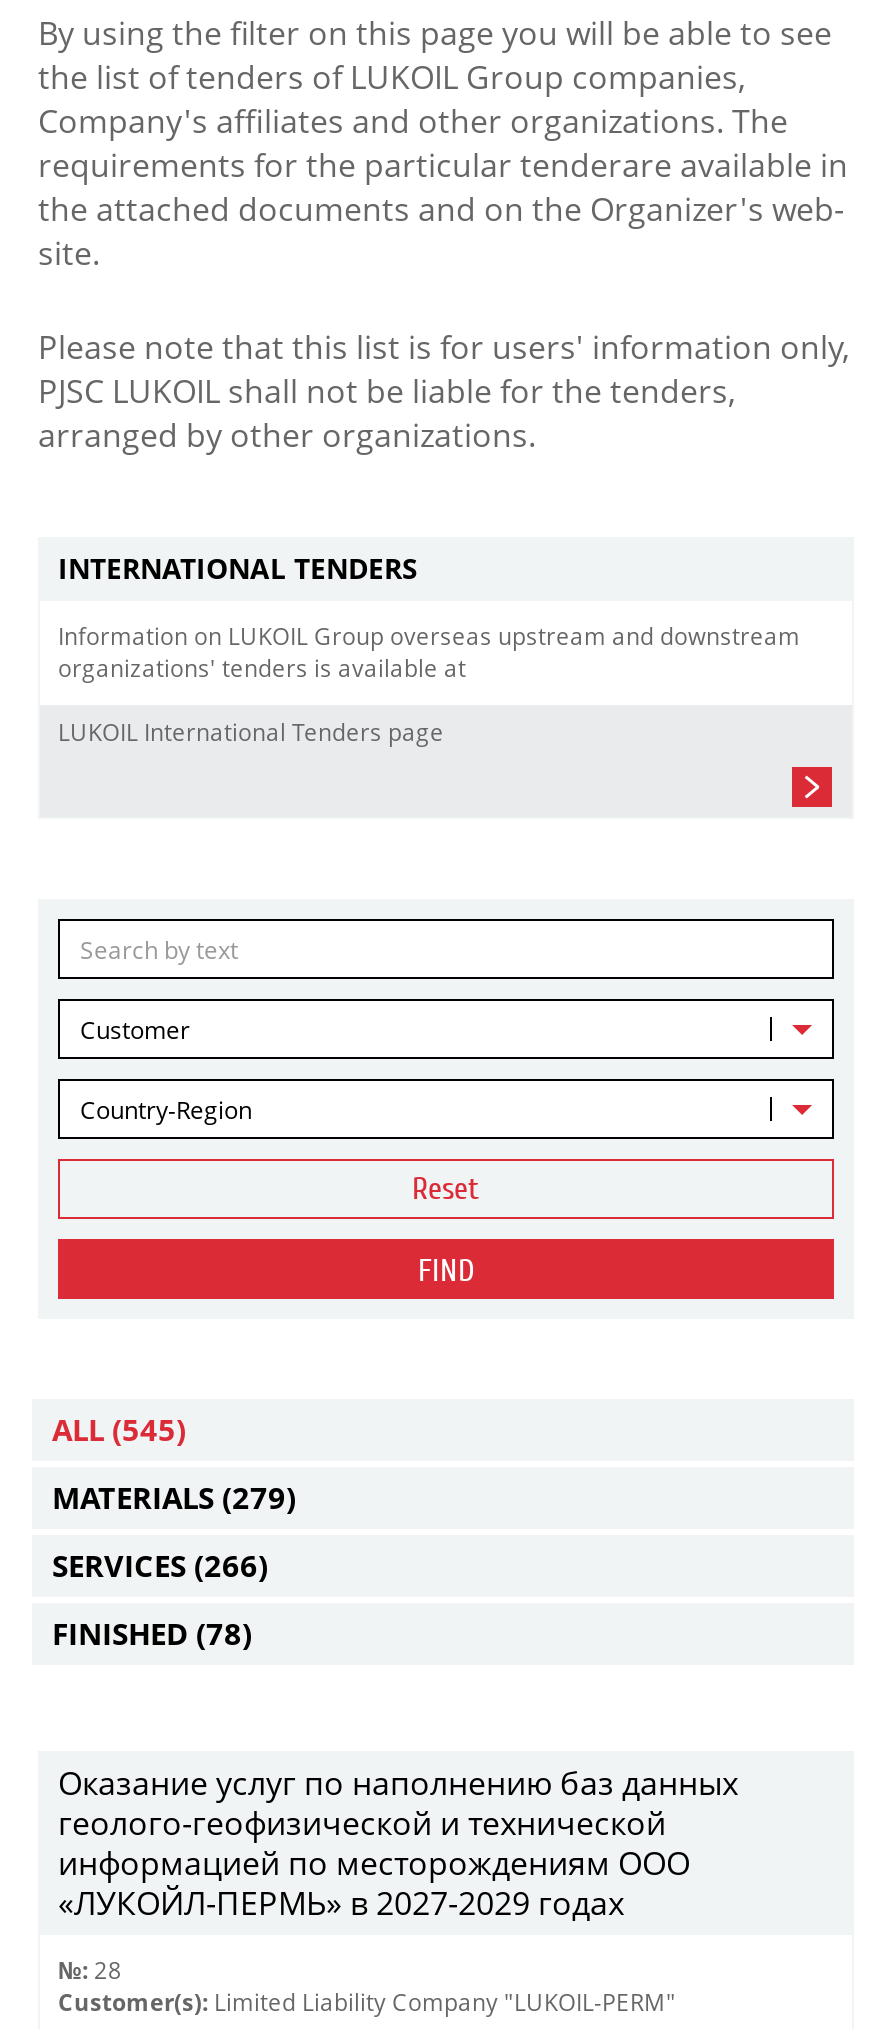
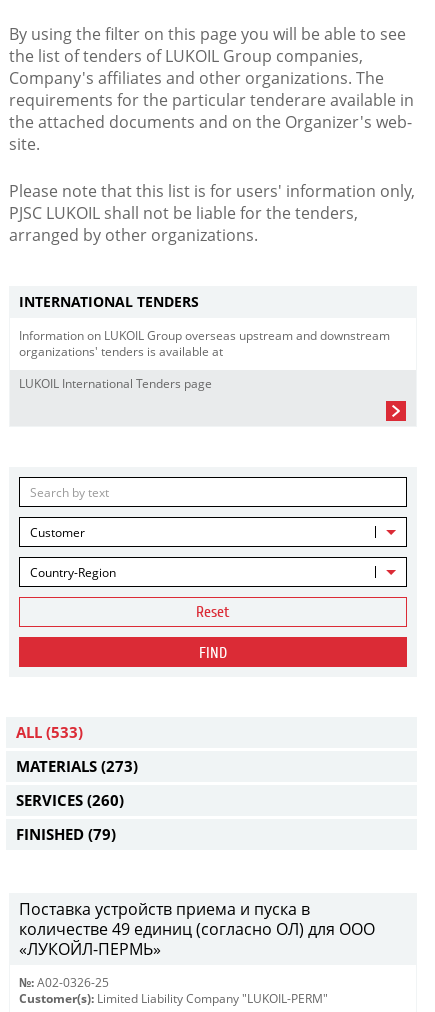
- ALL (545)
+ ALL (533)

- MATERIALS (279)
+ MATERIALS (273)

- SERVICES (266)
+ SERVICES (260)

- FINISHED (78)
+ FINISHED (79)

- Оказание услуг по наполнению баз данных
- геолого-геофизической и технической
- информацией по месторождениям ООО
- «ЛУКОЙЛ-ПЕРМЬ» в 2027-2029 годах
+ Поставка устройств приема и пуска в
+ количестве 49 единиц (согласно ОЛ) для ООО
+ «ЛУКОЙЛ-ПЕРМЬ»

- №: 28
+ №: A02-0326-25
